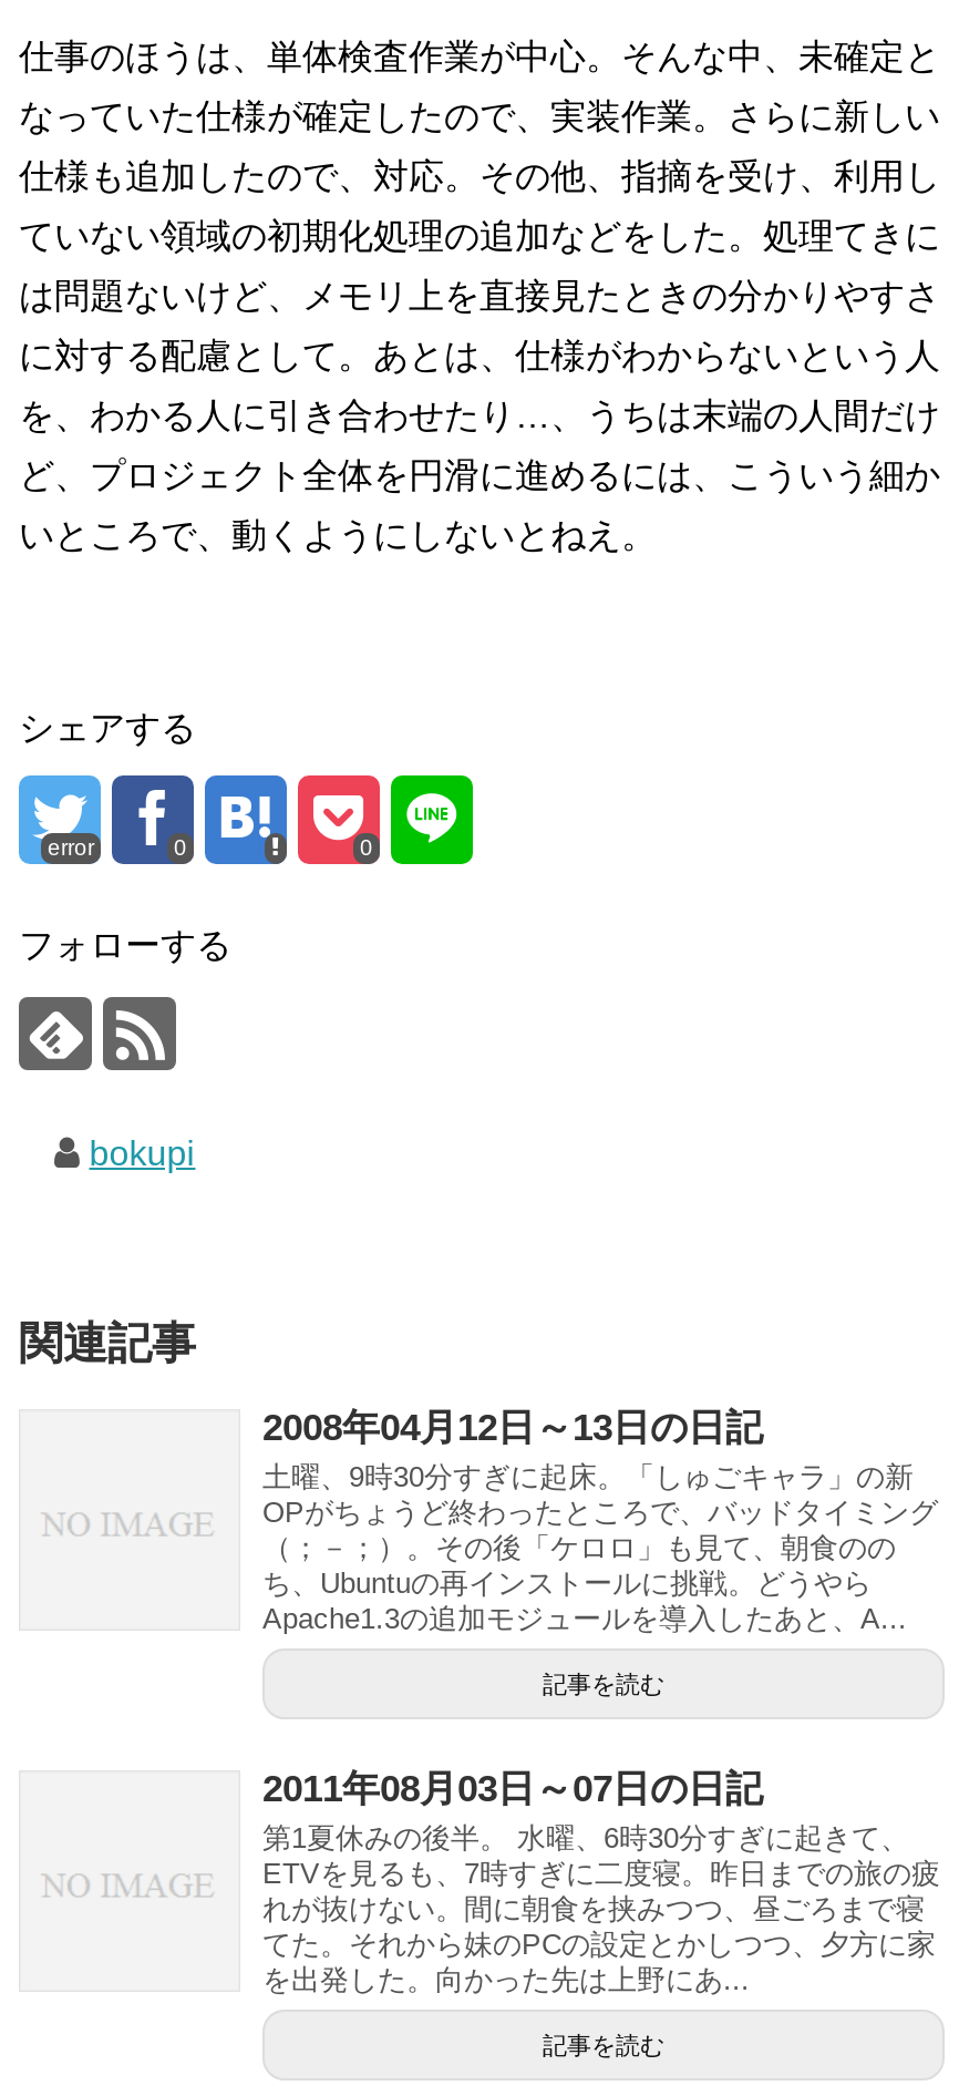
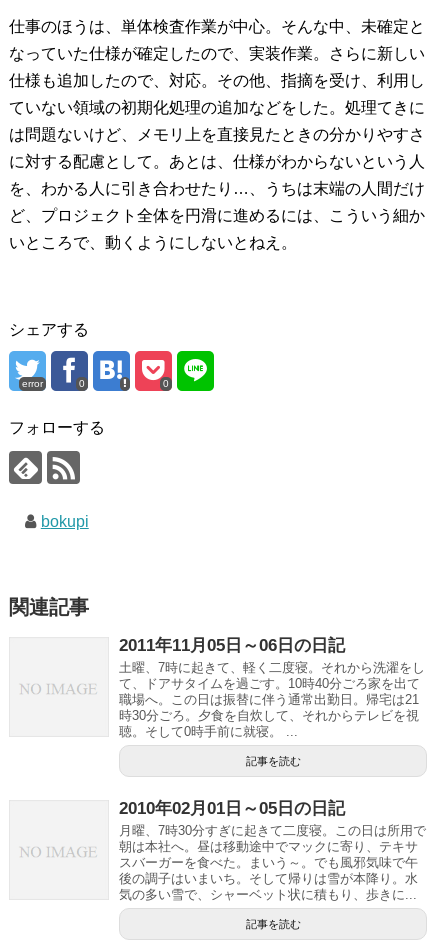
- 2008年04月12日～13日の日記
- 土曜、9時30分すぎに起床。「しゅごキャラ」の新
- OPがちょうど終わったところで、バッドタイミング
- （；－；）。その後「ケロロ」も見て、朝食のの
- ち、Ubuntuの再インストールに挑戦。どうやら
- Apache1.3の追加モジュールを導入したあと、A...
+ 2011年11月05日～06日の日記
+ 土曜、7時に起きて、軽く二度寝。それから洗濯をし
+ て、ドアサタイムを過ごす。10時40分ごろ家を出て
+ 職場へ。この日は振替に伴う通常出勤日。帰宅は21
+ 時30分ごろ。夕食を自炊して、それからテレビを視
+ 聴。そして0時手前に就寝。 ...

- 2011年08月03日～07日の日記
- 第1夏休みの後半。 水曜、6時30分すぎに起きて、
- ETVを見るも、7時すぎに二度寝。昨日までの旅の疲
- れが抜けない。間に朝食を挟みつつ、昼ごろまで寝
- てた。それから妹のPCの設定とかしつつ、夕方に家
- を出発した。向かった先は上野にあ...
+ 2010年02月01日～05日の日記
+ 月曜、7時30分すぎに起きて二度寝。この日は所用で
+ 朝は本社へ。昼は移動途中でマックに寄り、テキサ
+ スバーガーを食べた。まいう～。でも風邪気味で午
+ 後の調子はいまいち。そして帰りは雪が本降り。水
+ 気の多い雪で、シャーベット状に積もり、歩きに...
